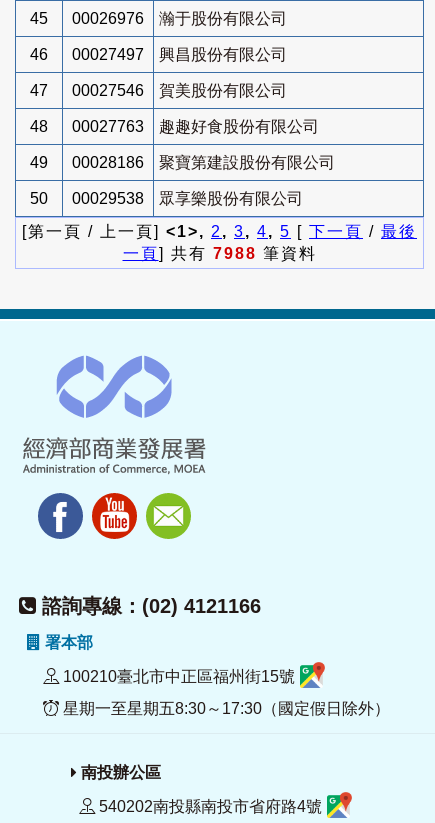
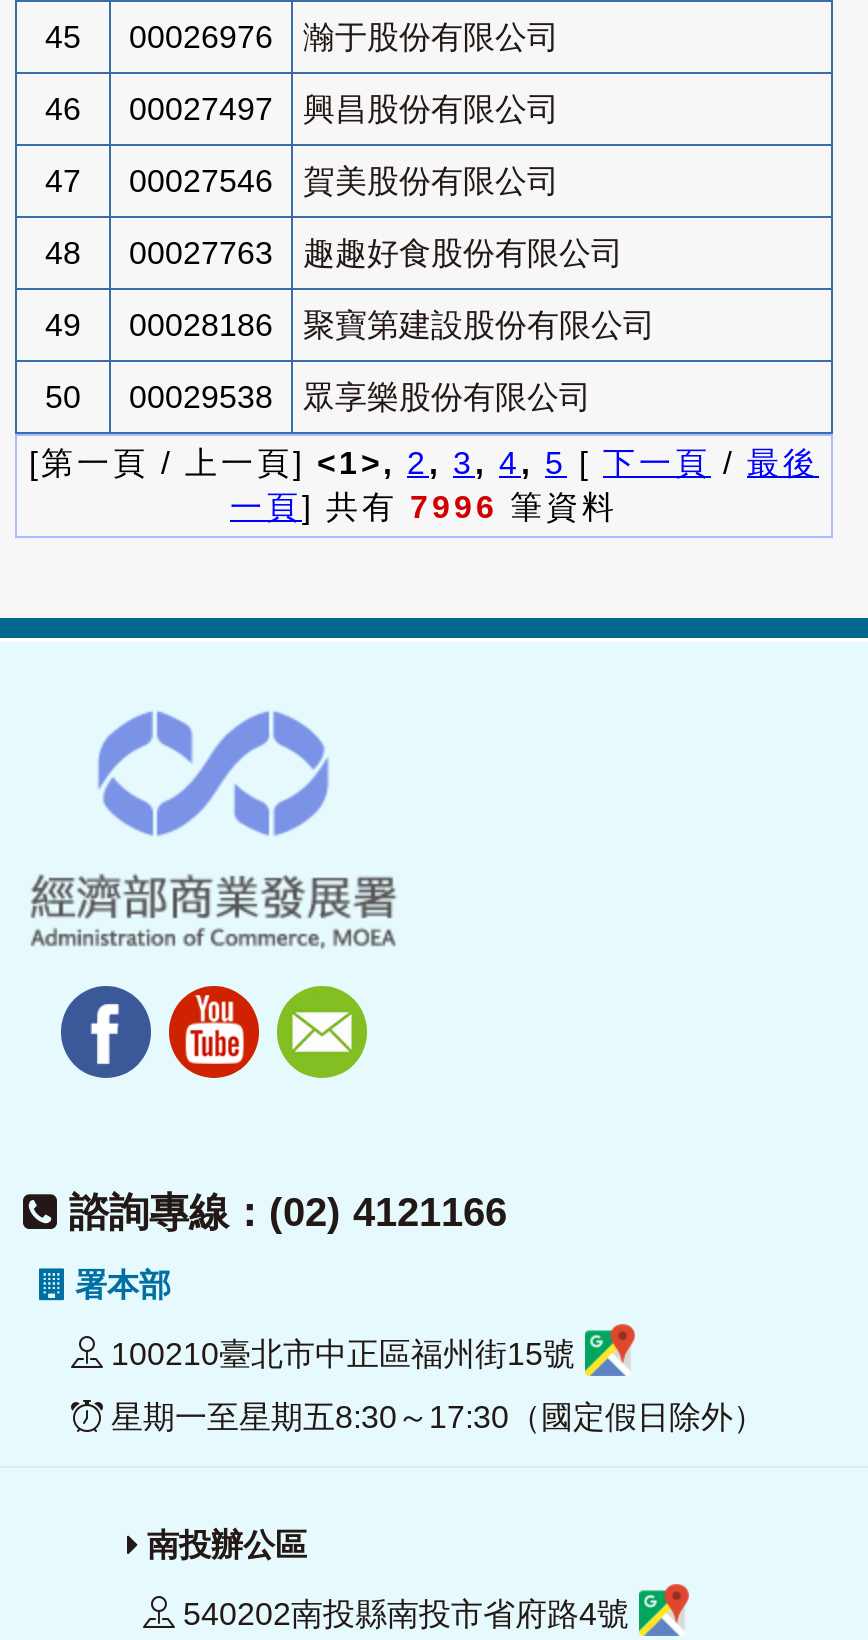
- 一頁] 共有7988筆資料
+ 一頁] 共有7996筆資料
